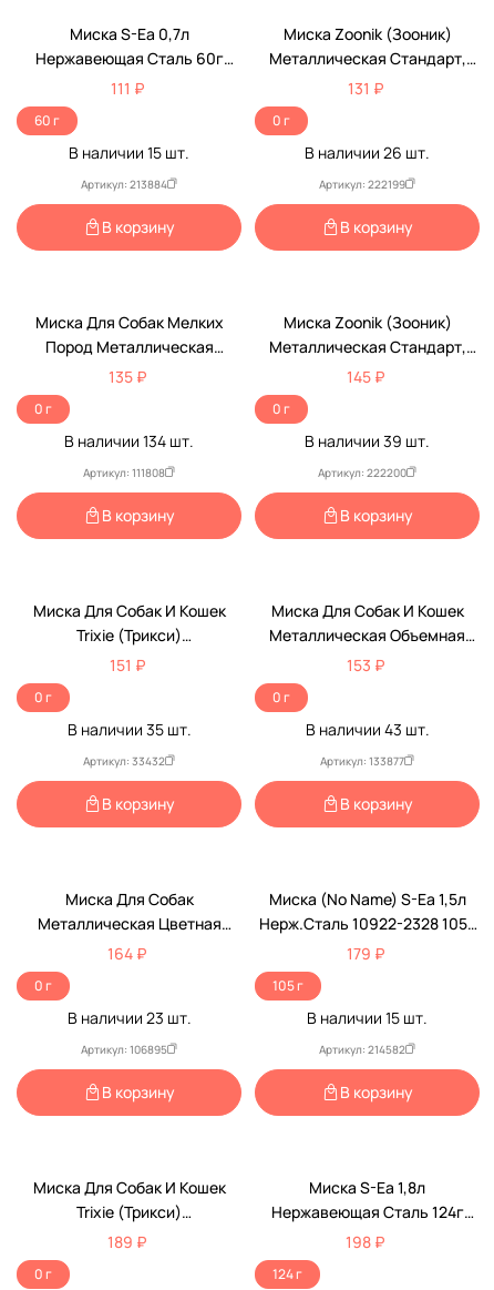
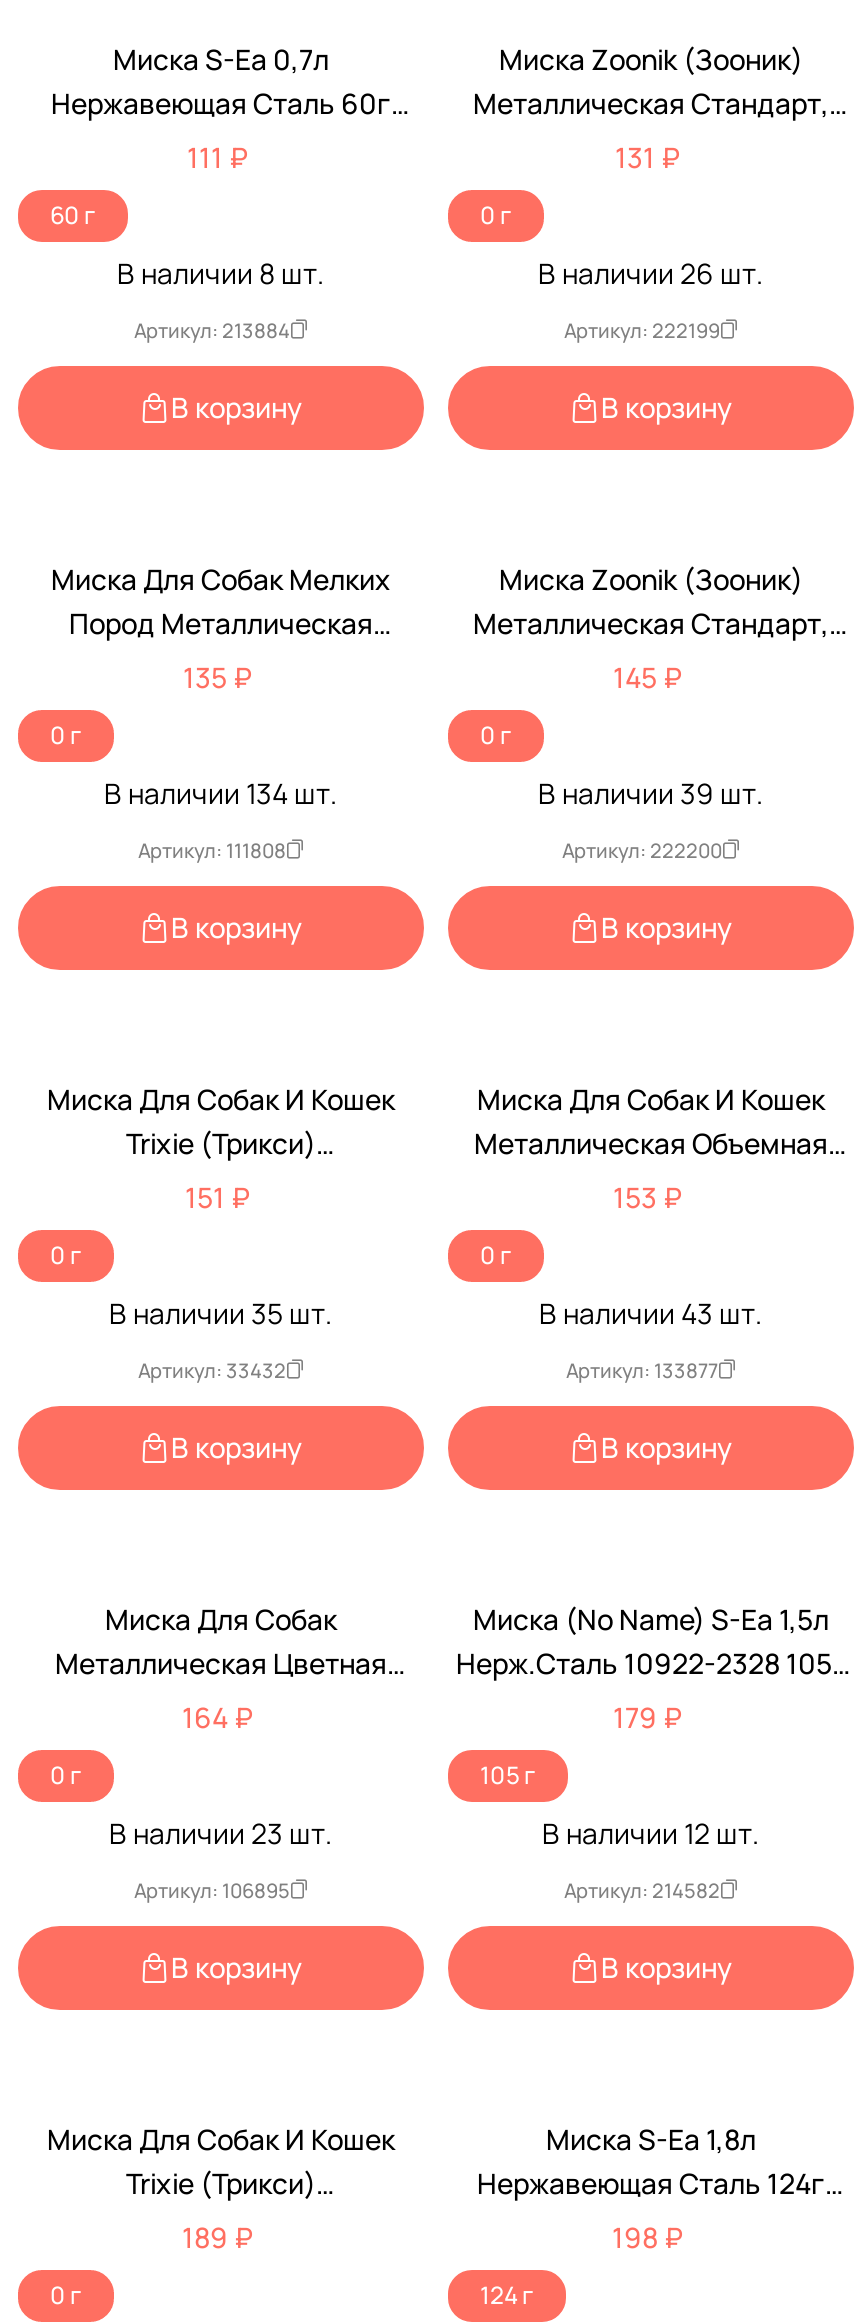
- В наличии 15 шт.
+ В наличии 8 шт.

- В наличии 15 шт.
+ В наличии 12 шт.
